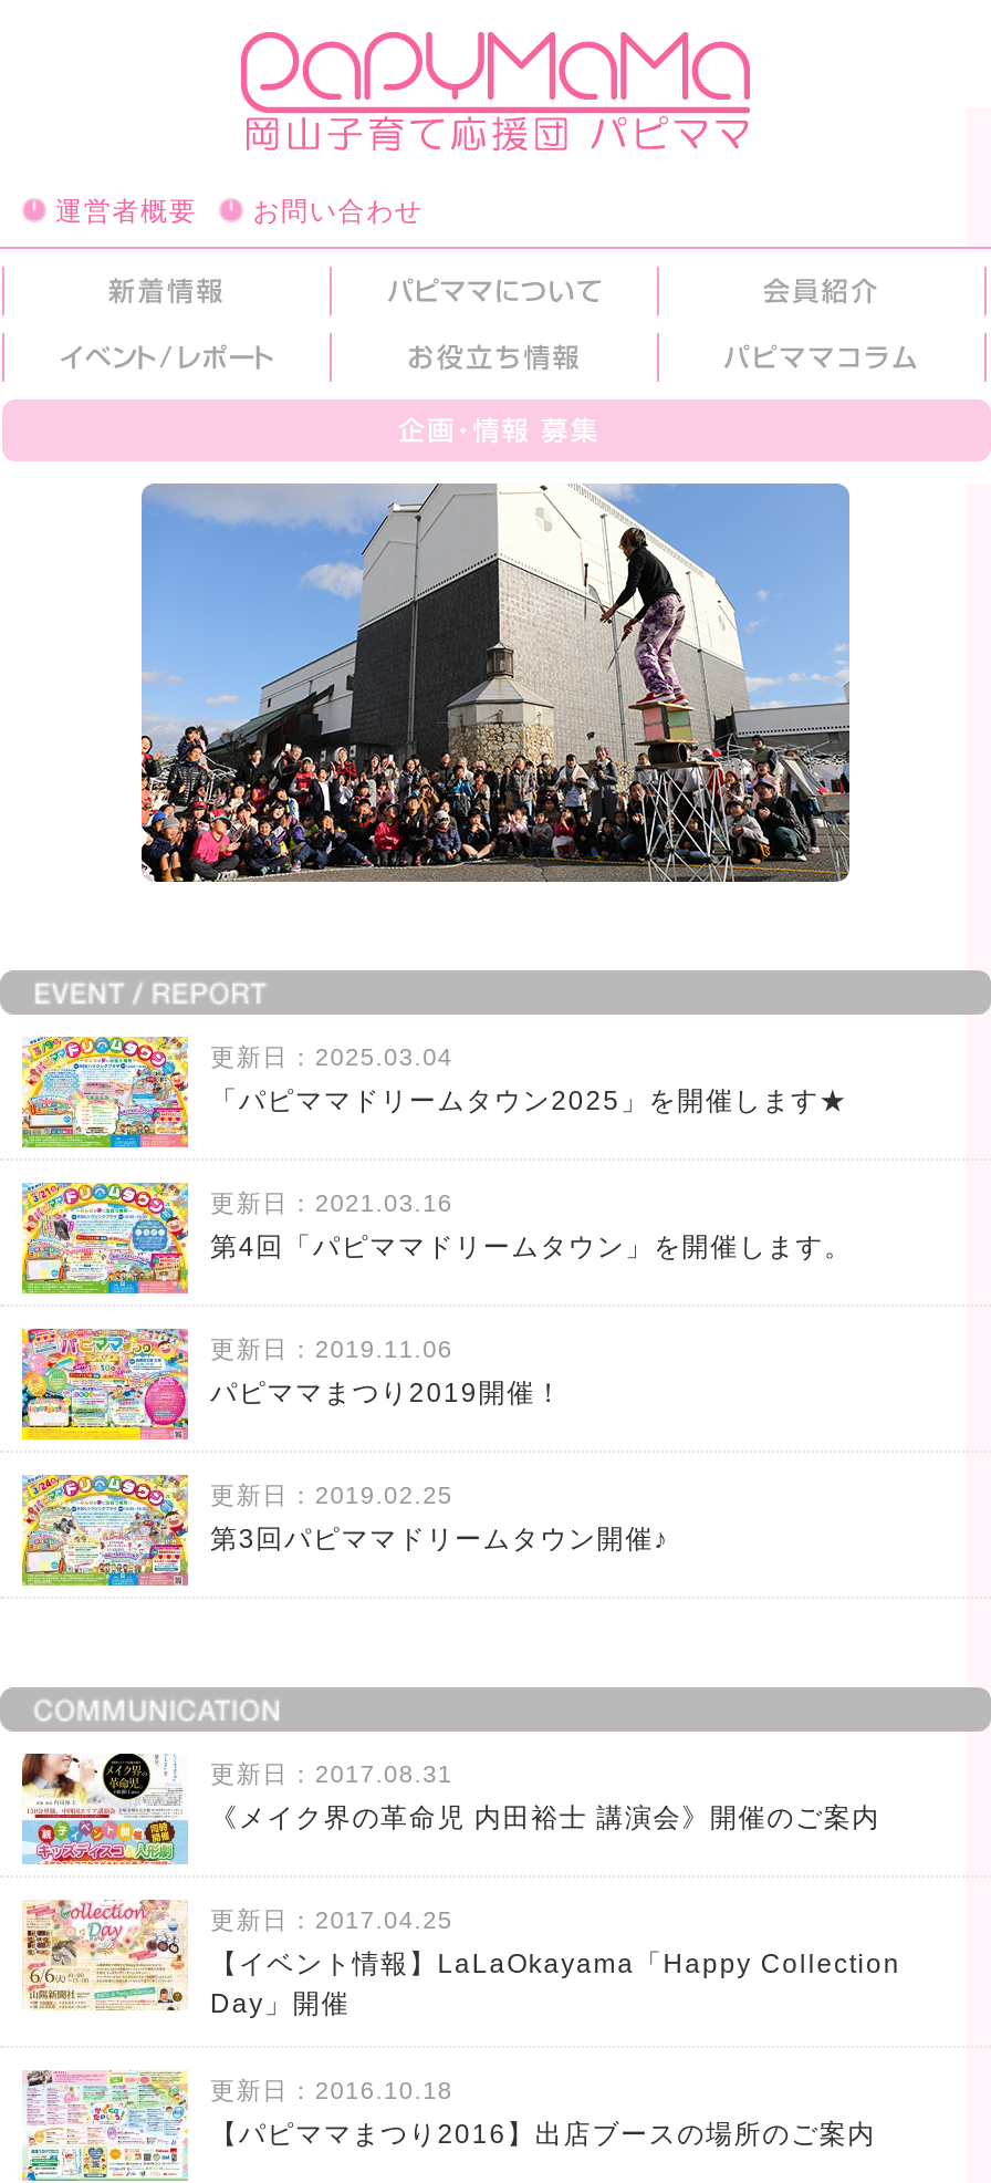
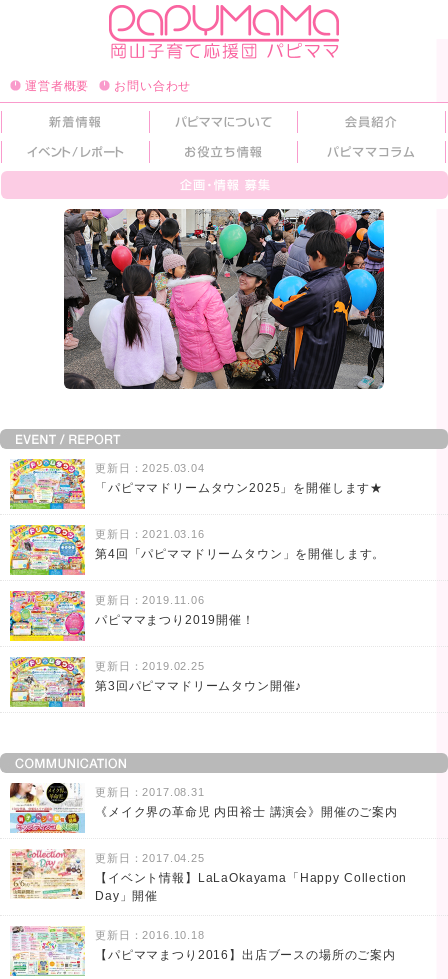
- [image]
+ [image]
